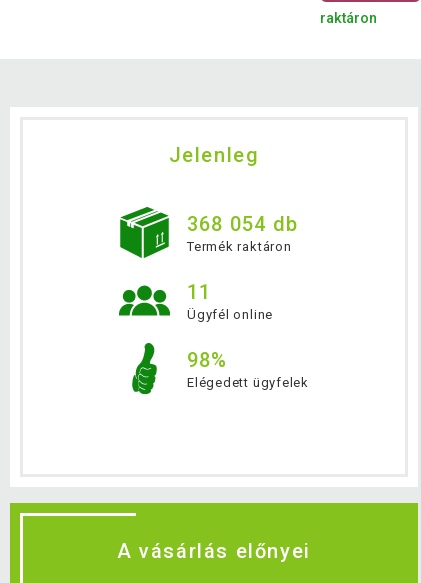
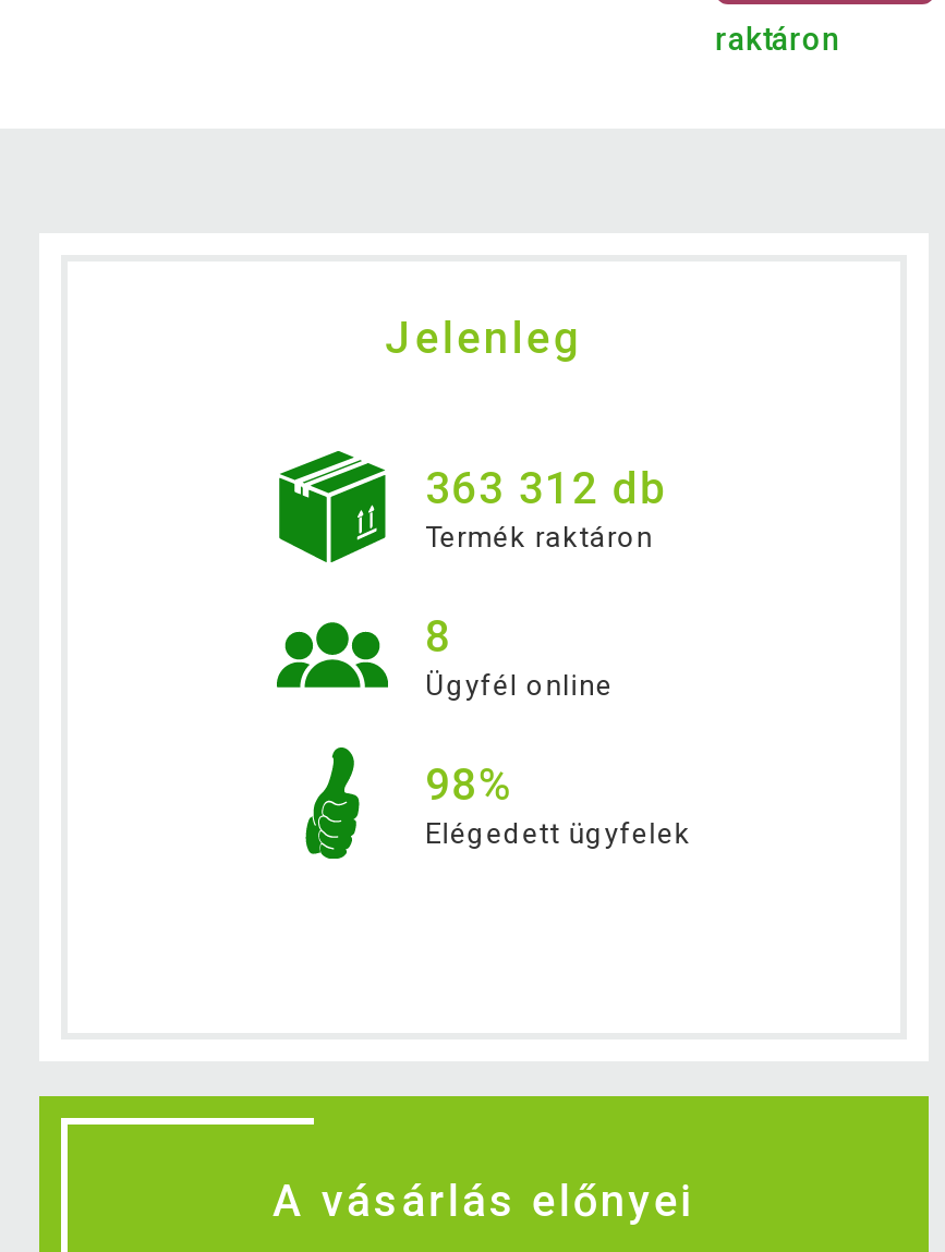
- 368 054 db
+ 363 312 db

- 11
+ 8
